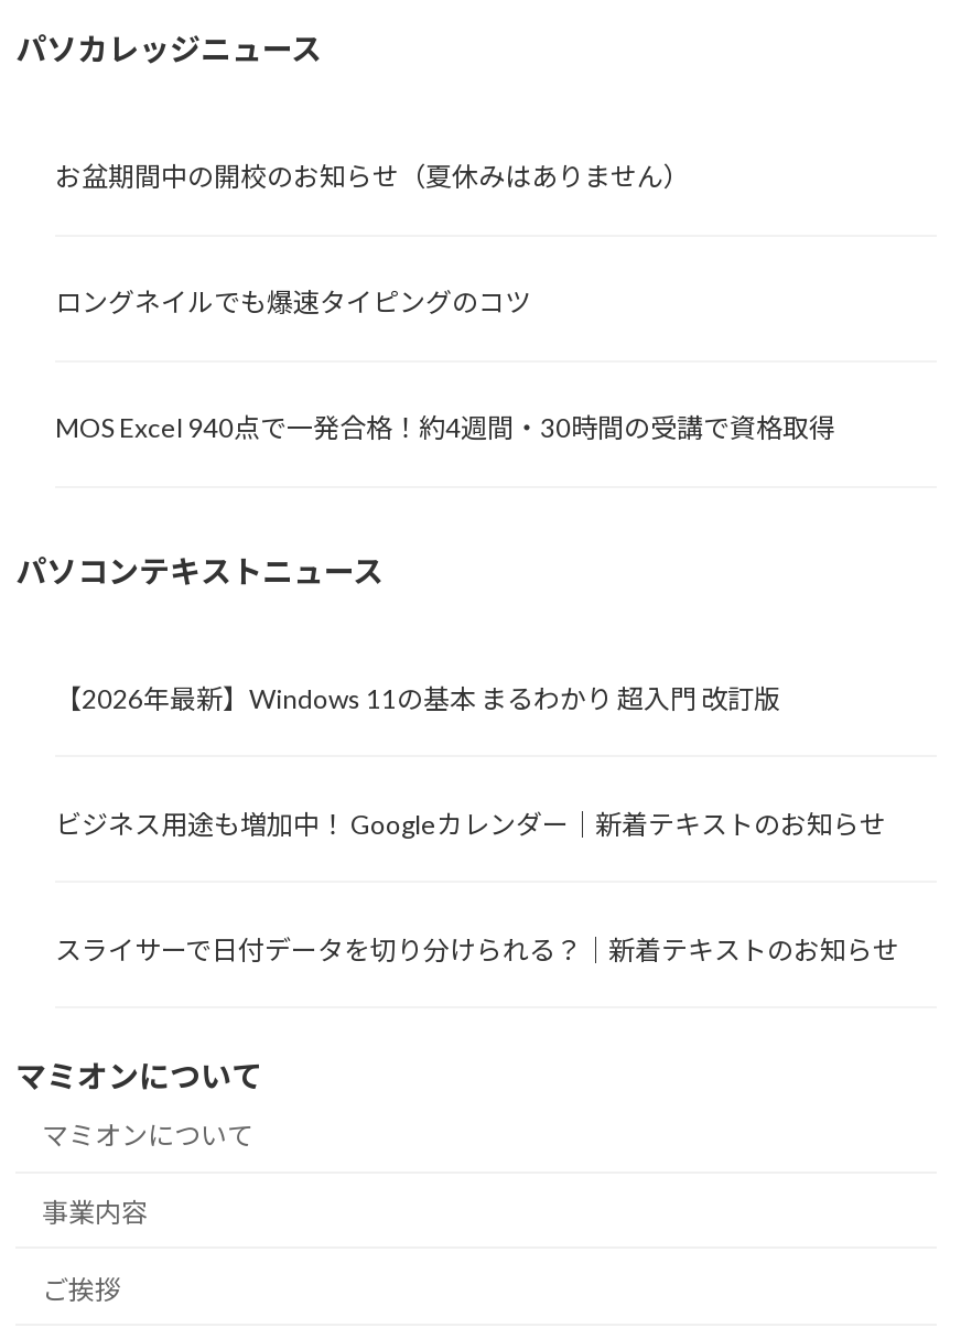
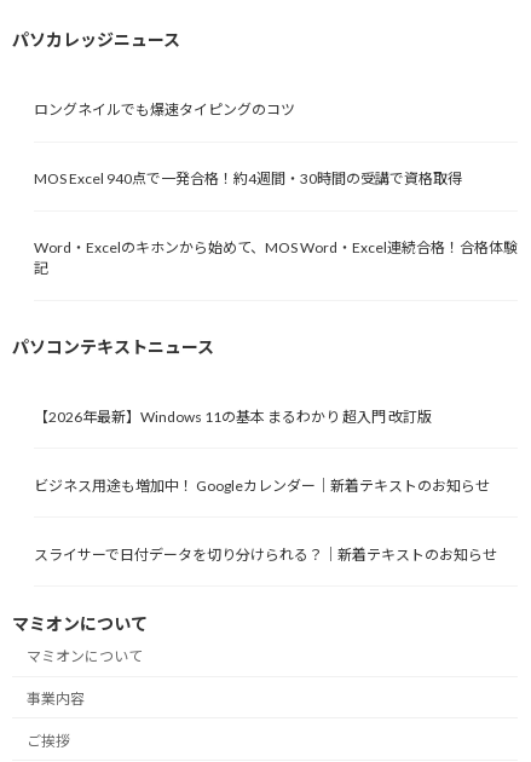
- お盆期間中の開校のお知らせ（夏休みはありません）

moved up: ロングネイルでも爆速タイピングのコツ | MOS Excel 940点で一発合格！約4週間・30時間の受講で資格取得

+ Word・Excelのキホンから始めて、MOS Word・Excel連続合格！合格体験
+ 記
